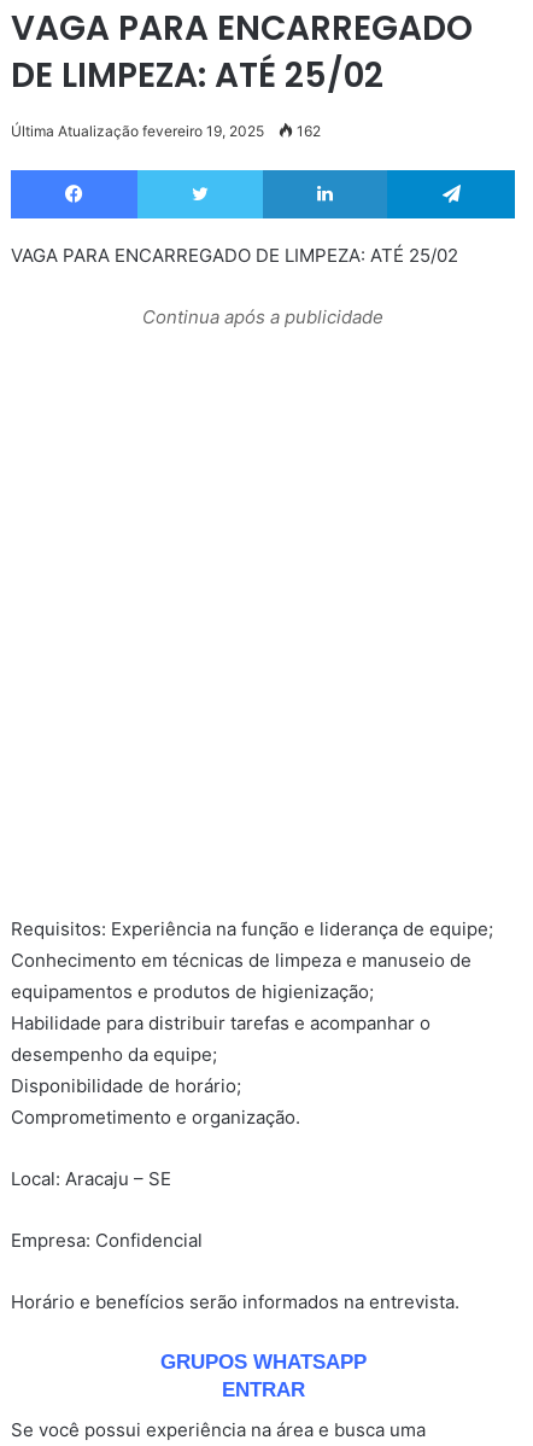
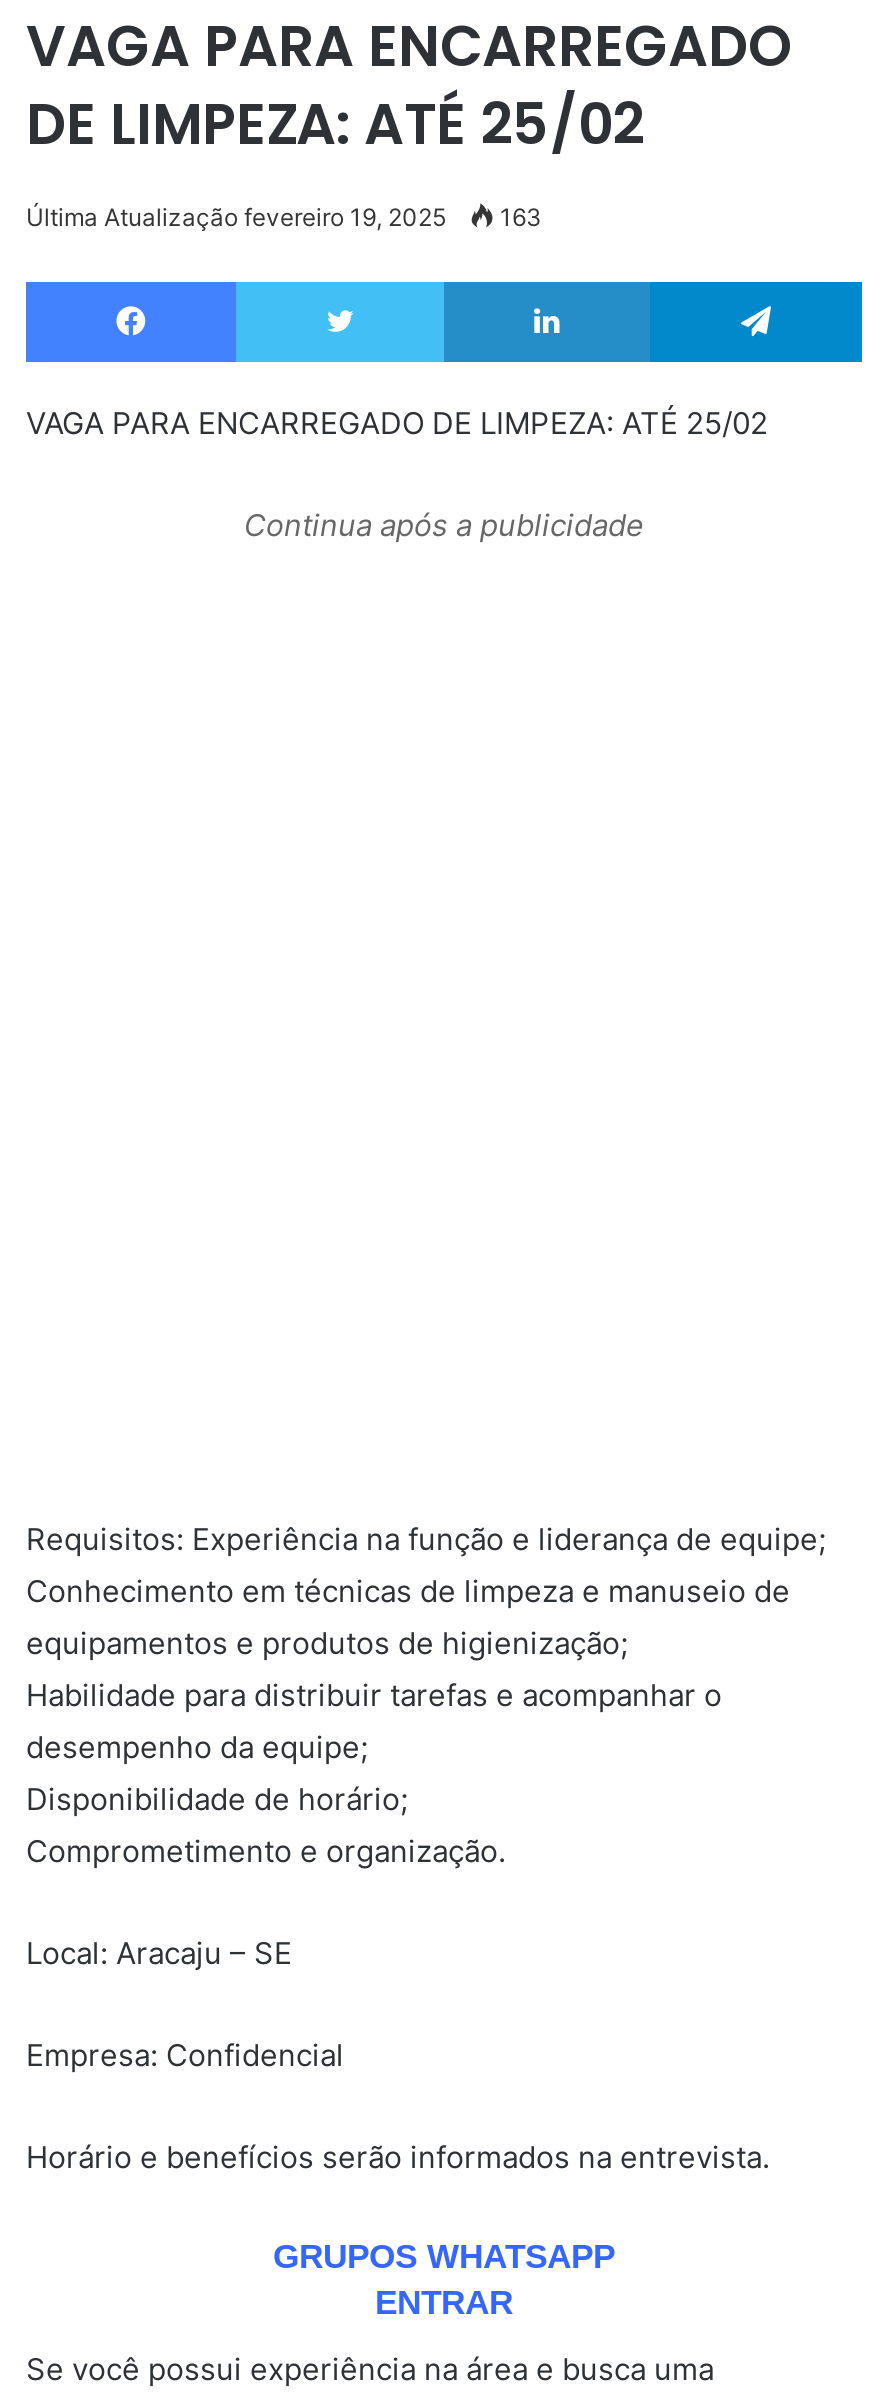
- Última Atualização fevereiro 19, 2025 162
+ Última Atualização fevereiro 19, 2025 163
